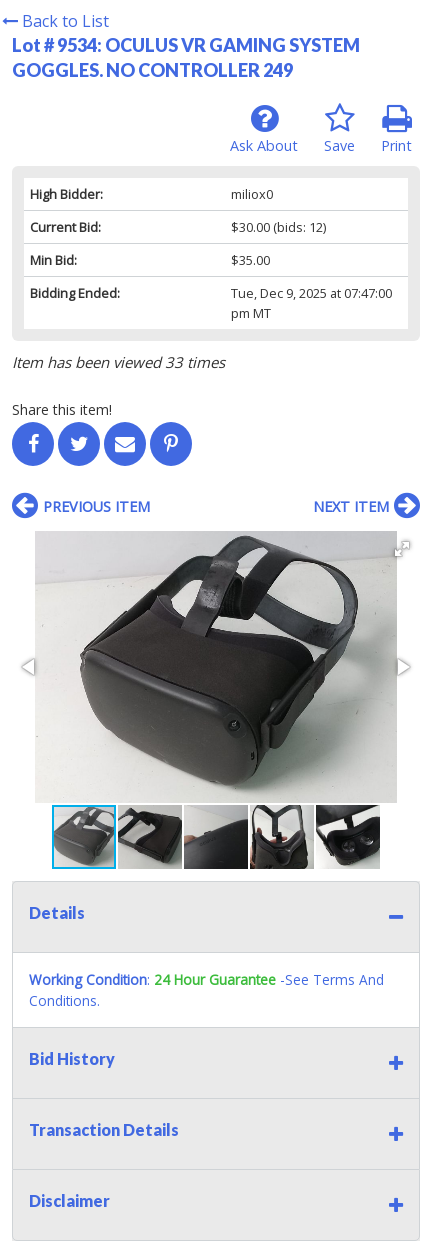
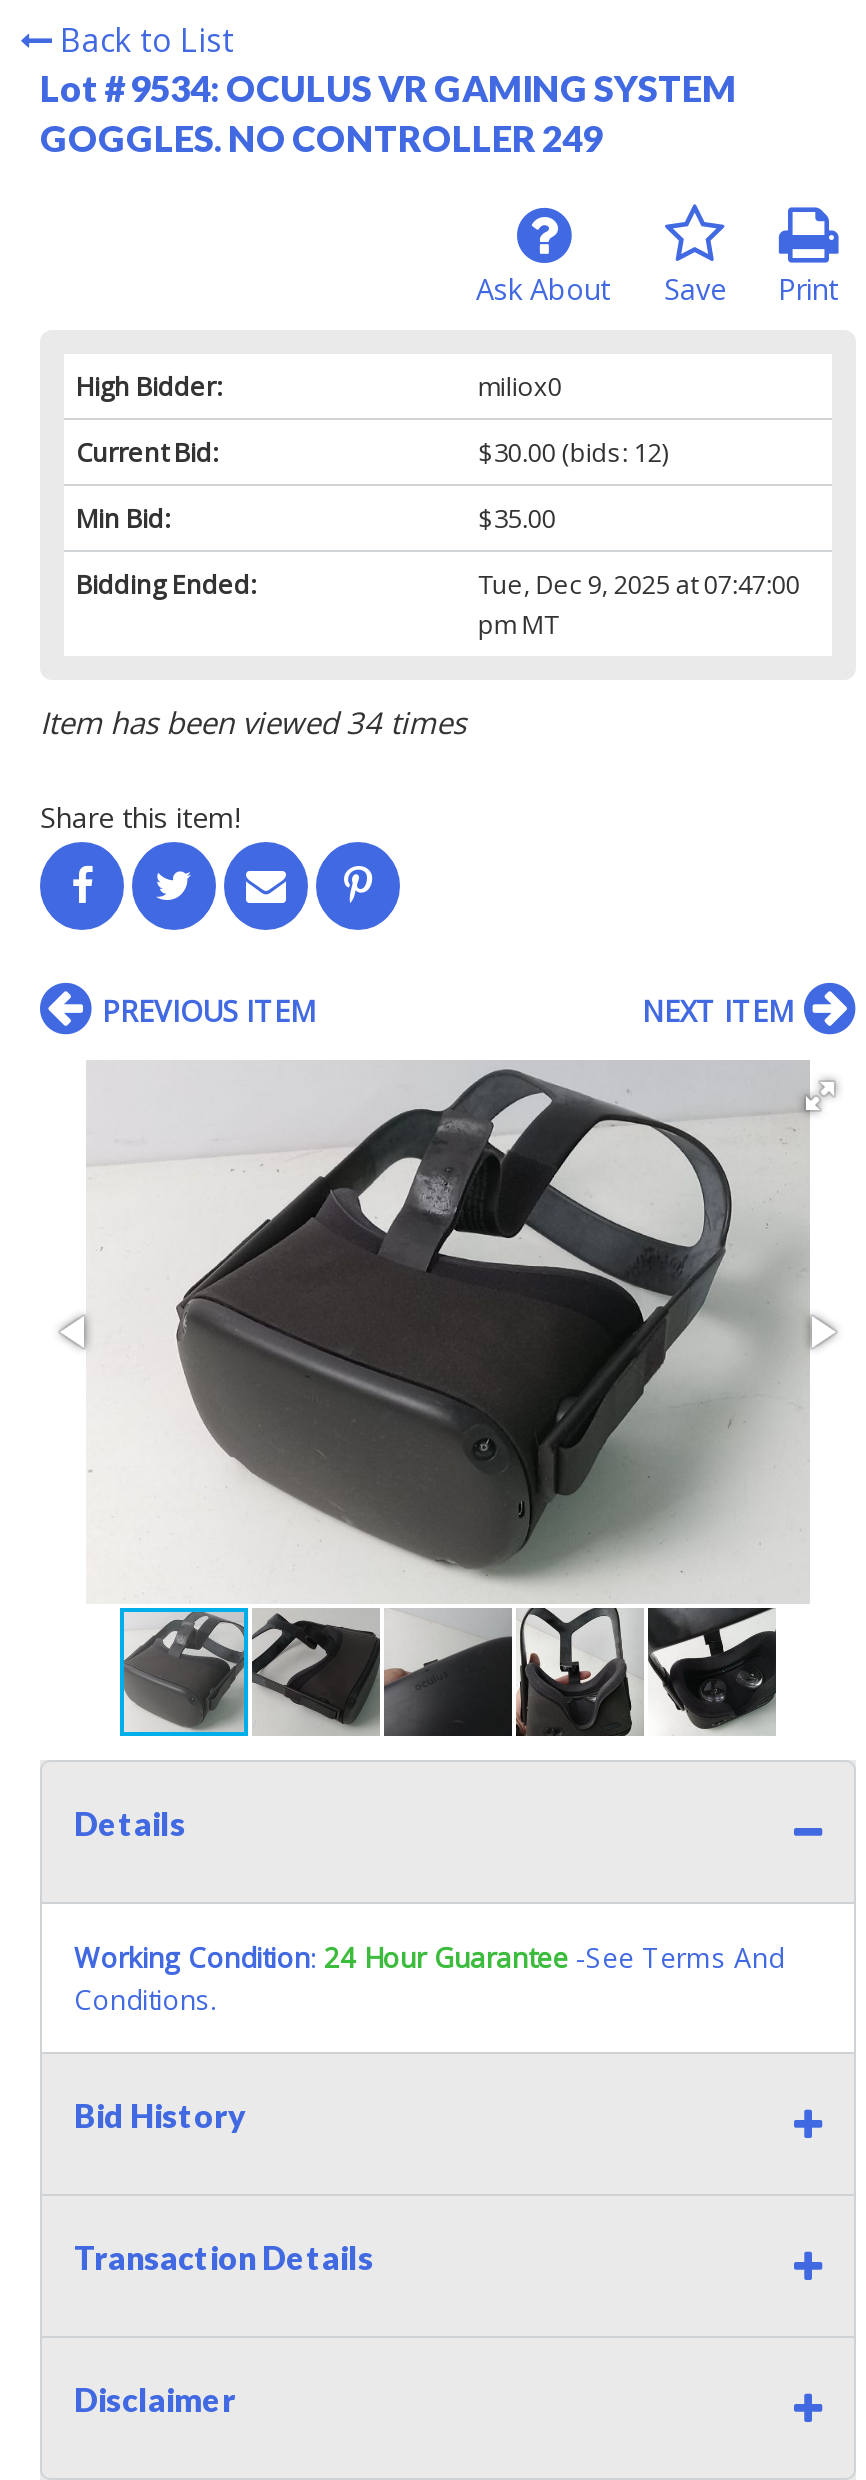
- Item has been viewed 33 times
+ Item has been viewed 34 times
